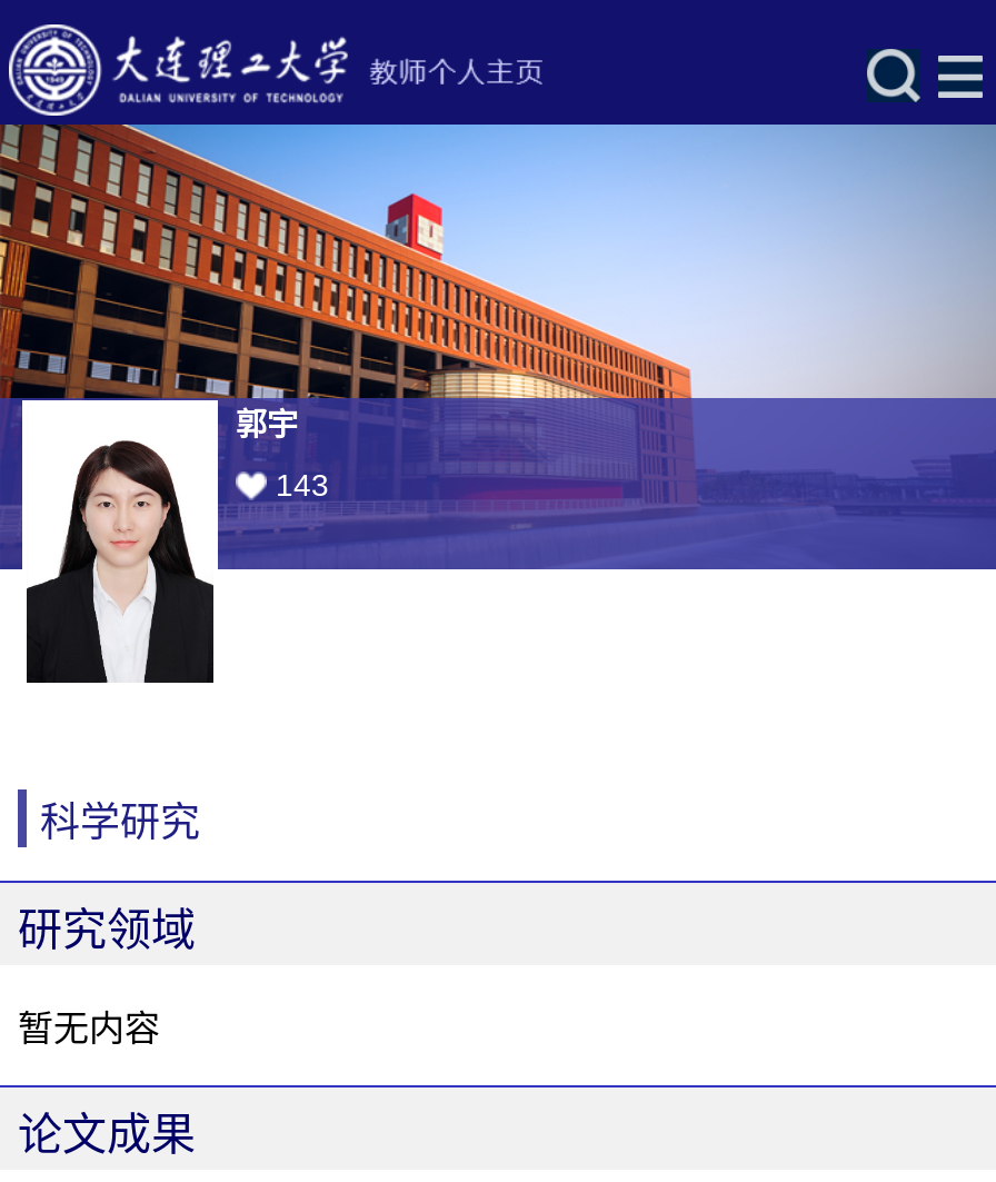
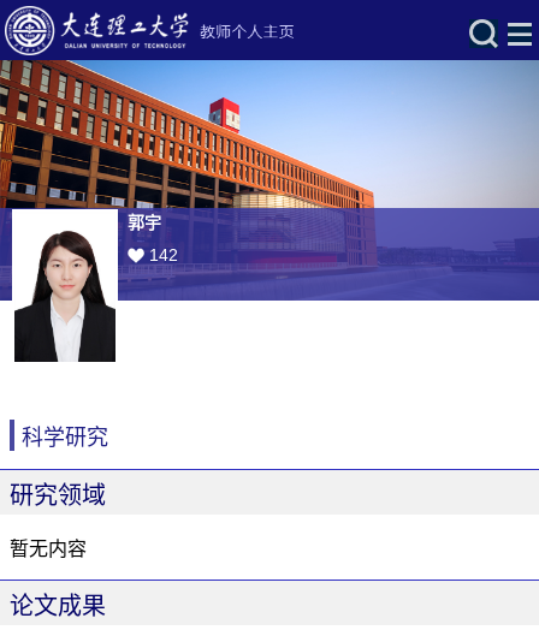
- 143
+ 142
